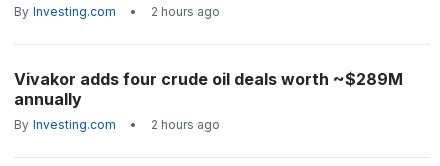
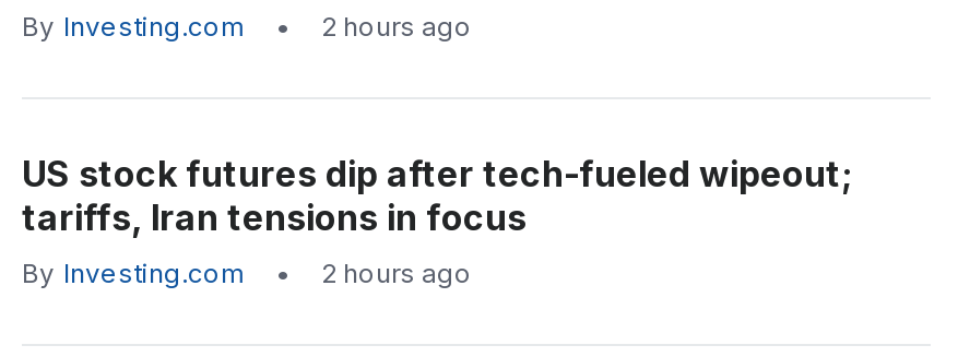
- Vivakor adds four crude oil deals worth ~$289M
- annually
+ US stock futures dip after tech-fueled wipeout;
+ tariffs, Iran tensions in focus
